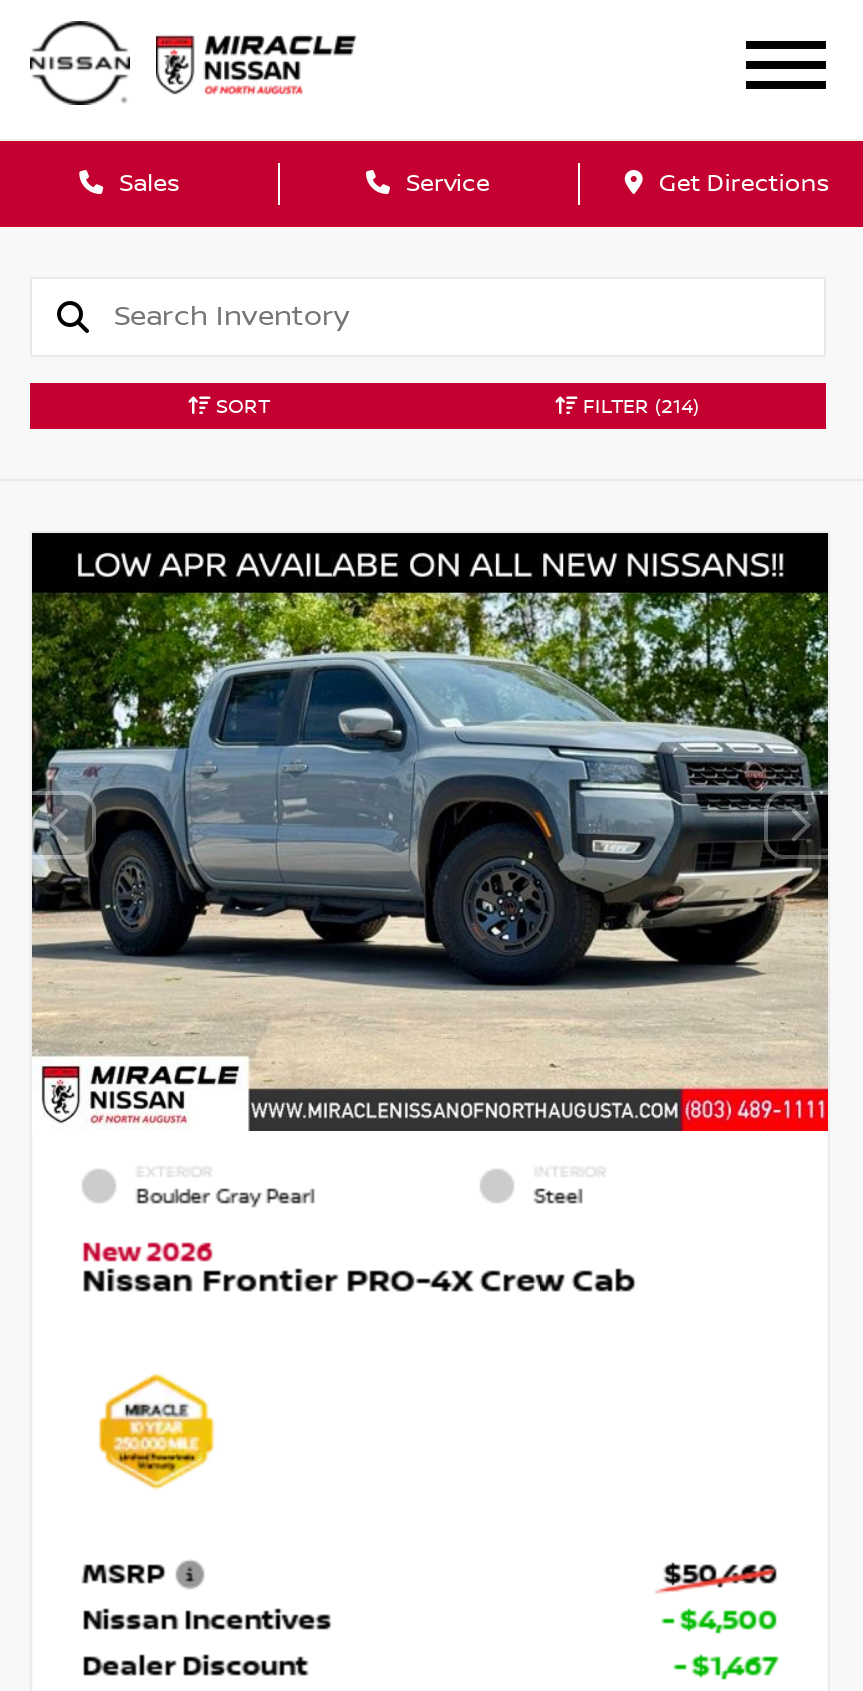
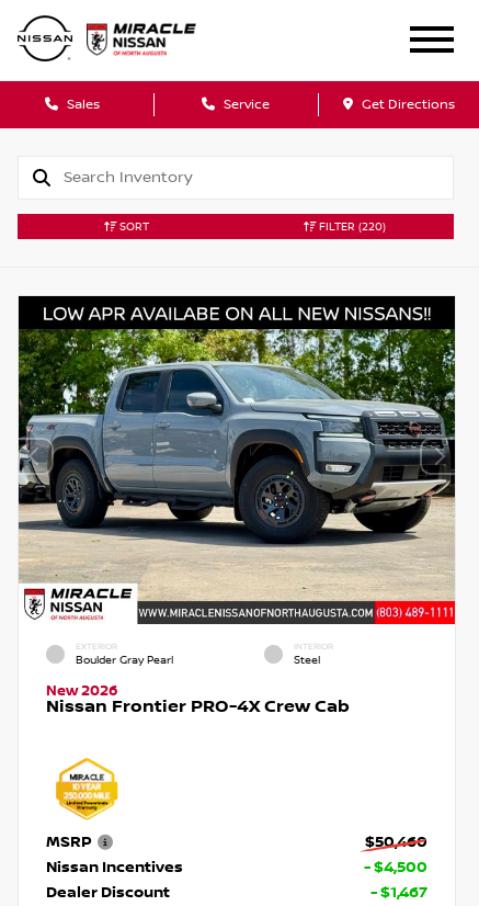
- FILTER (214)
+ FILTER (220)
